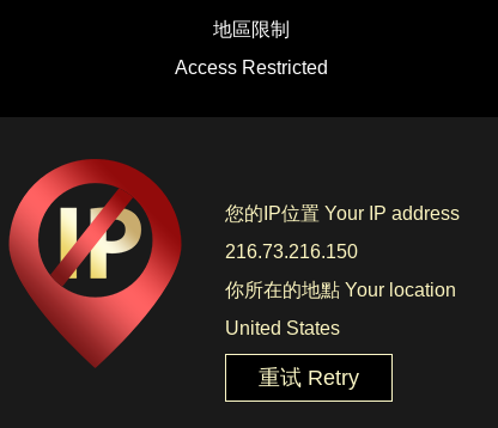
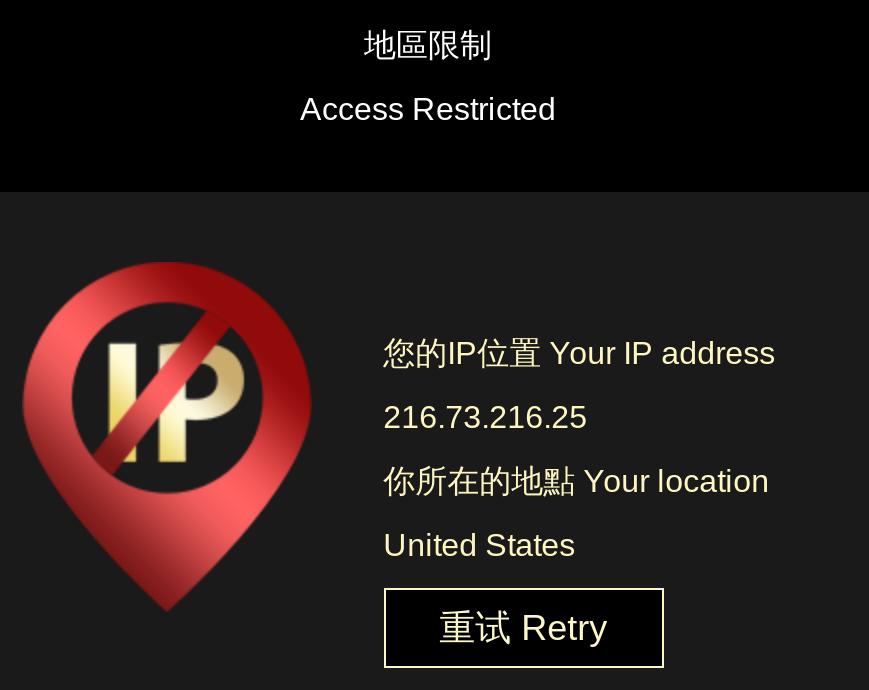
- 216.73.216.150
+ 216.73.216.25
